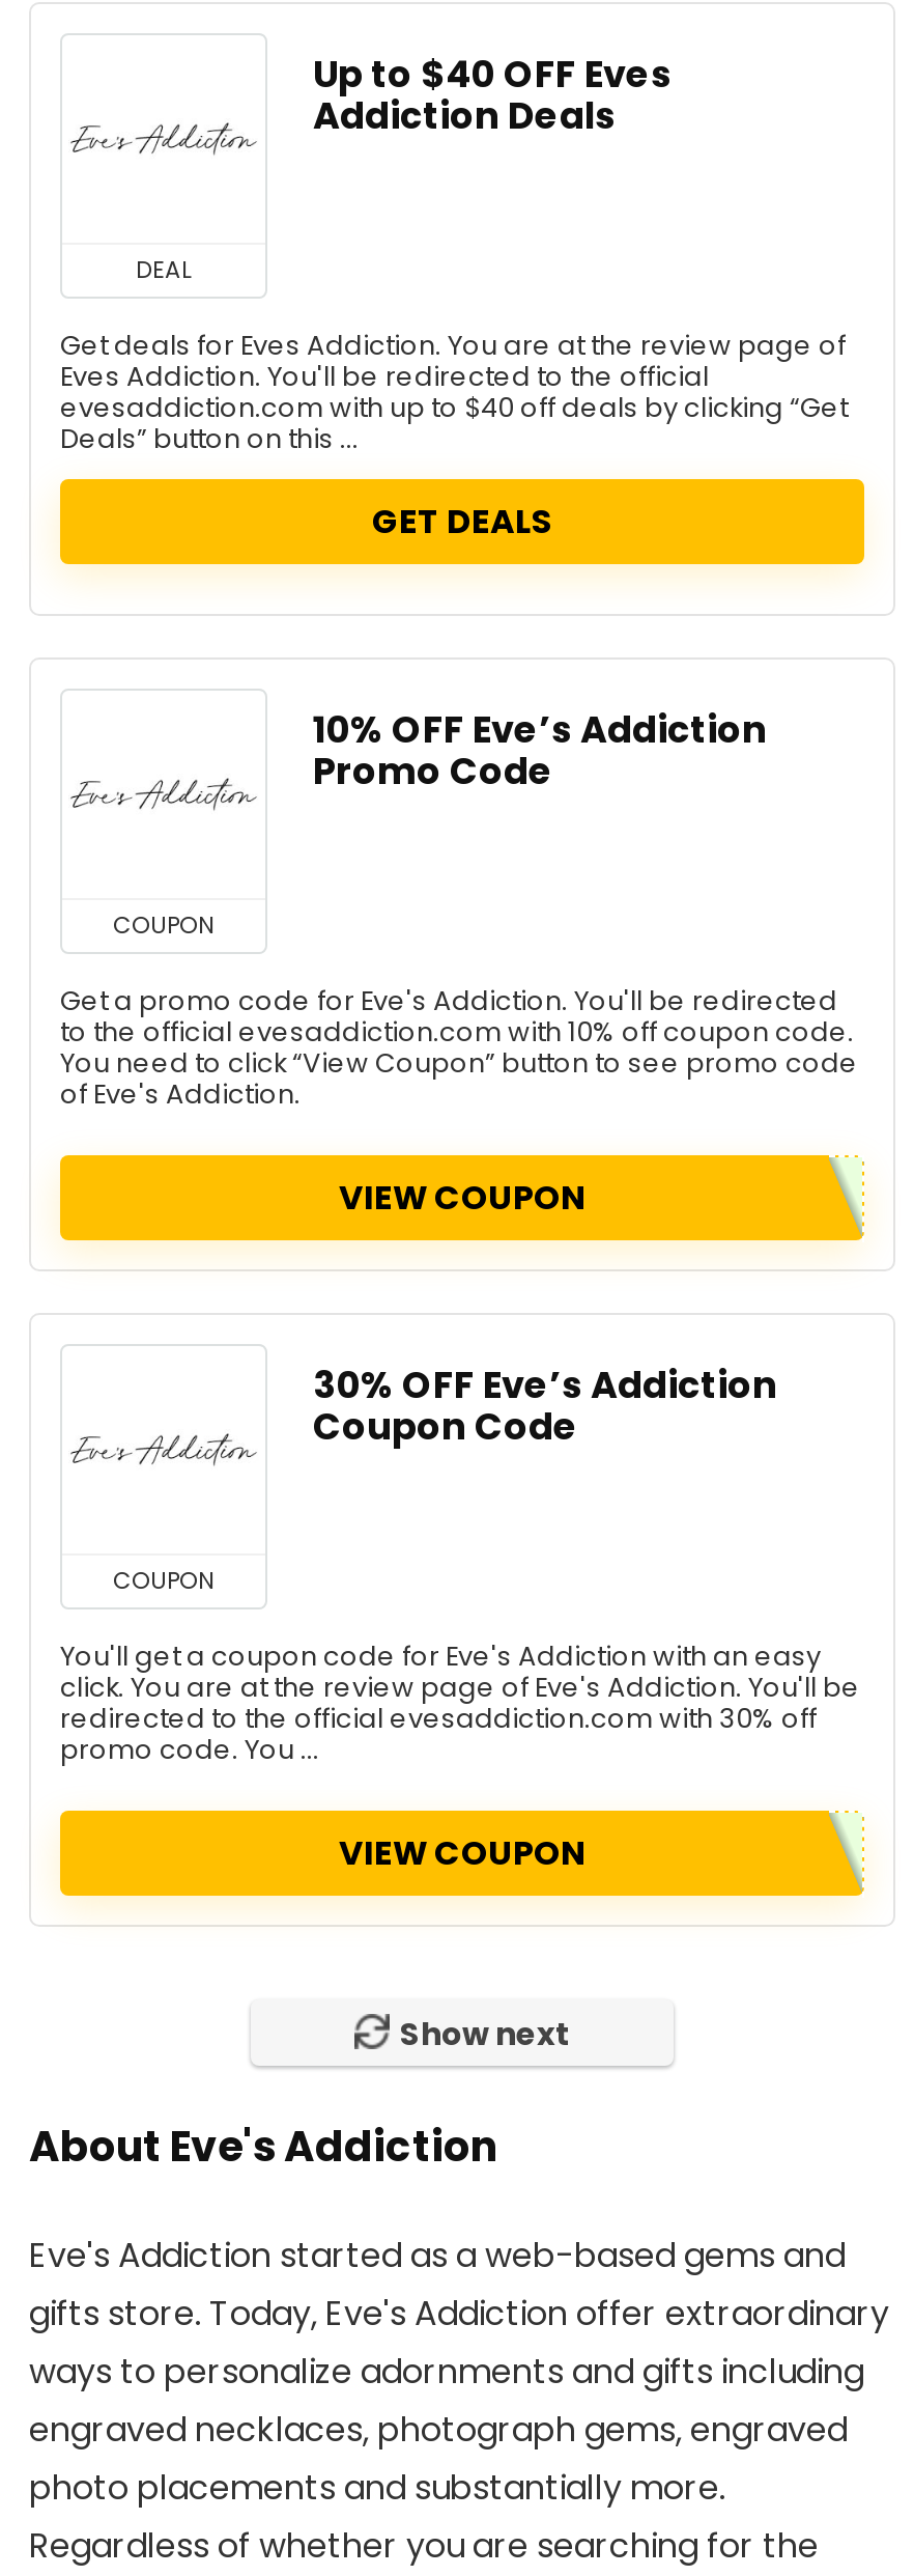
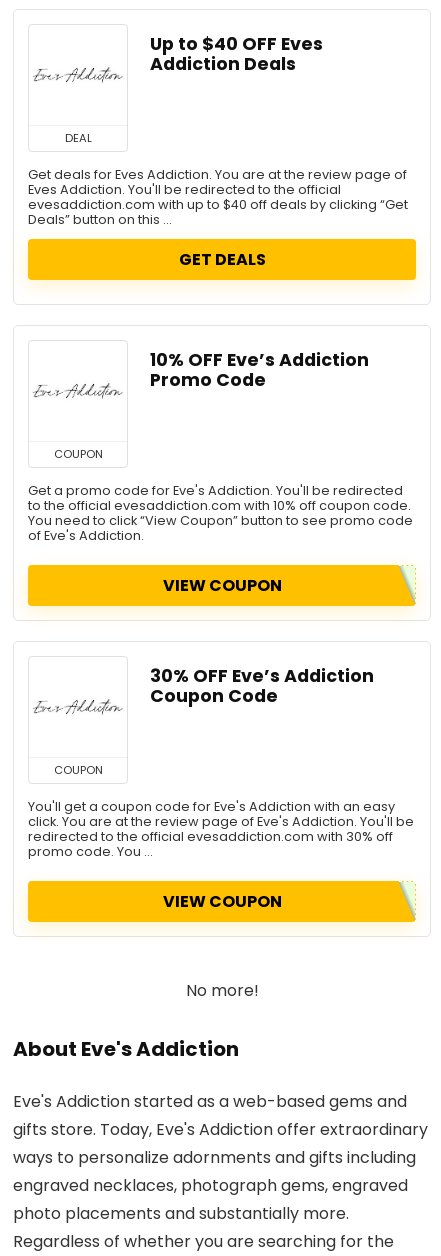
- Show next
+ No more!
